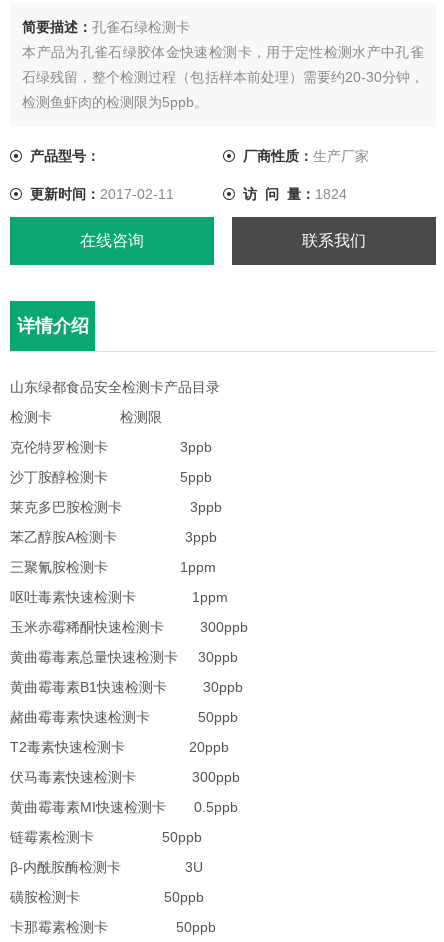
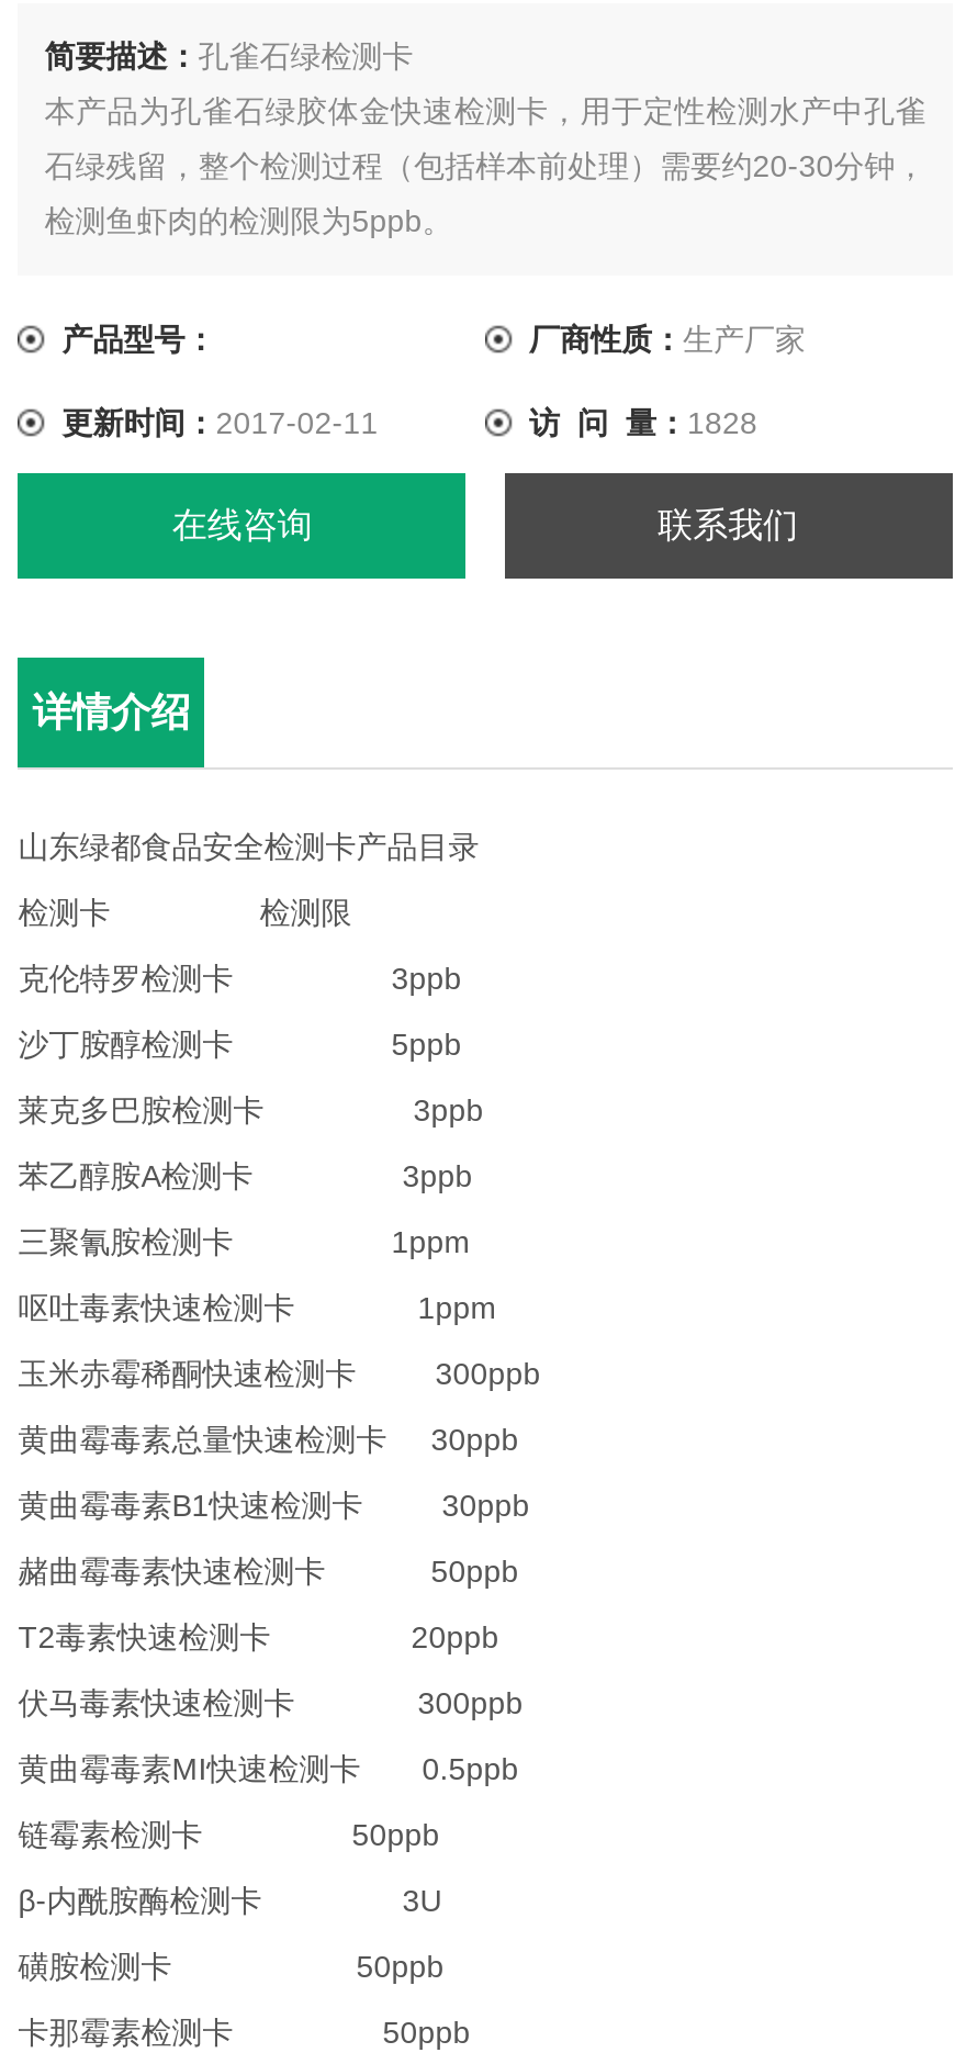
- 访 问 量：1824
+ 访 问 量：1828
